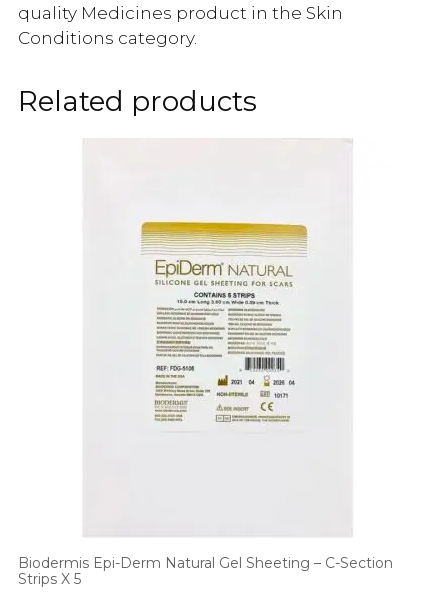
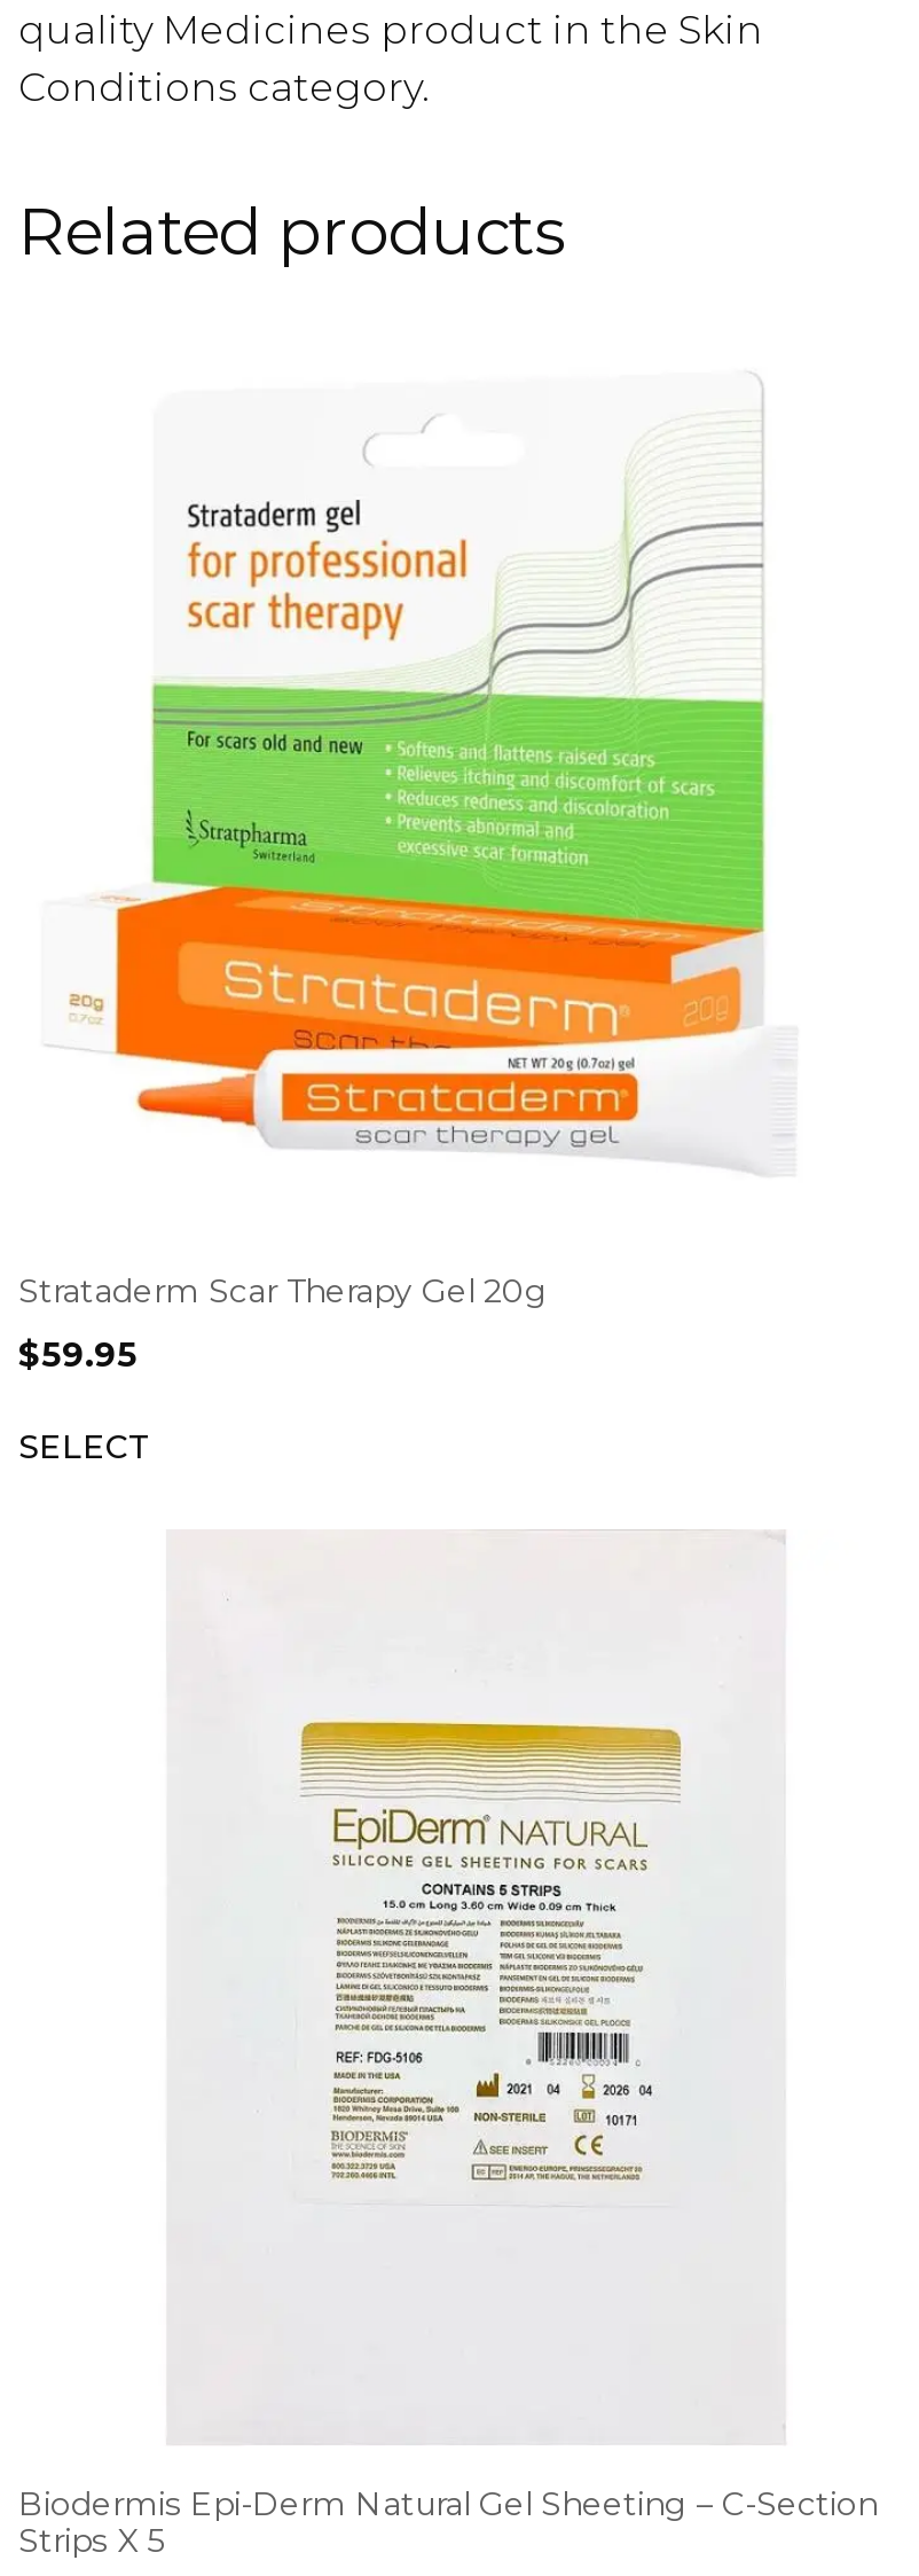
+ Strataderm Scar Therapy Gel 20g
+ $59.95
+ SELECT

+ [image]
